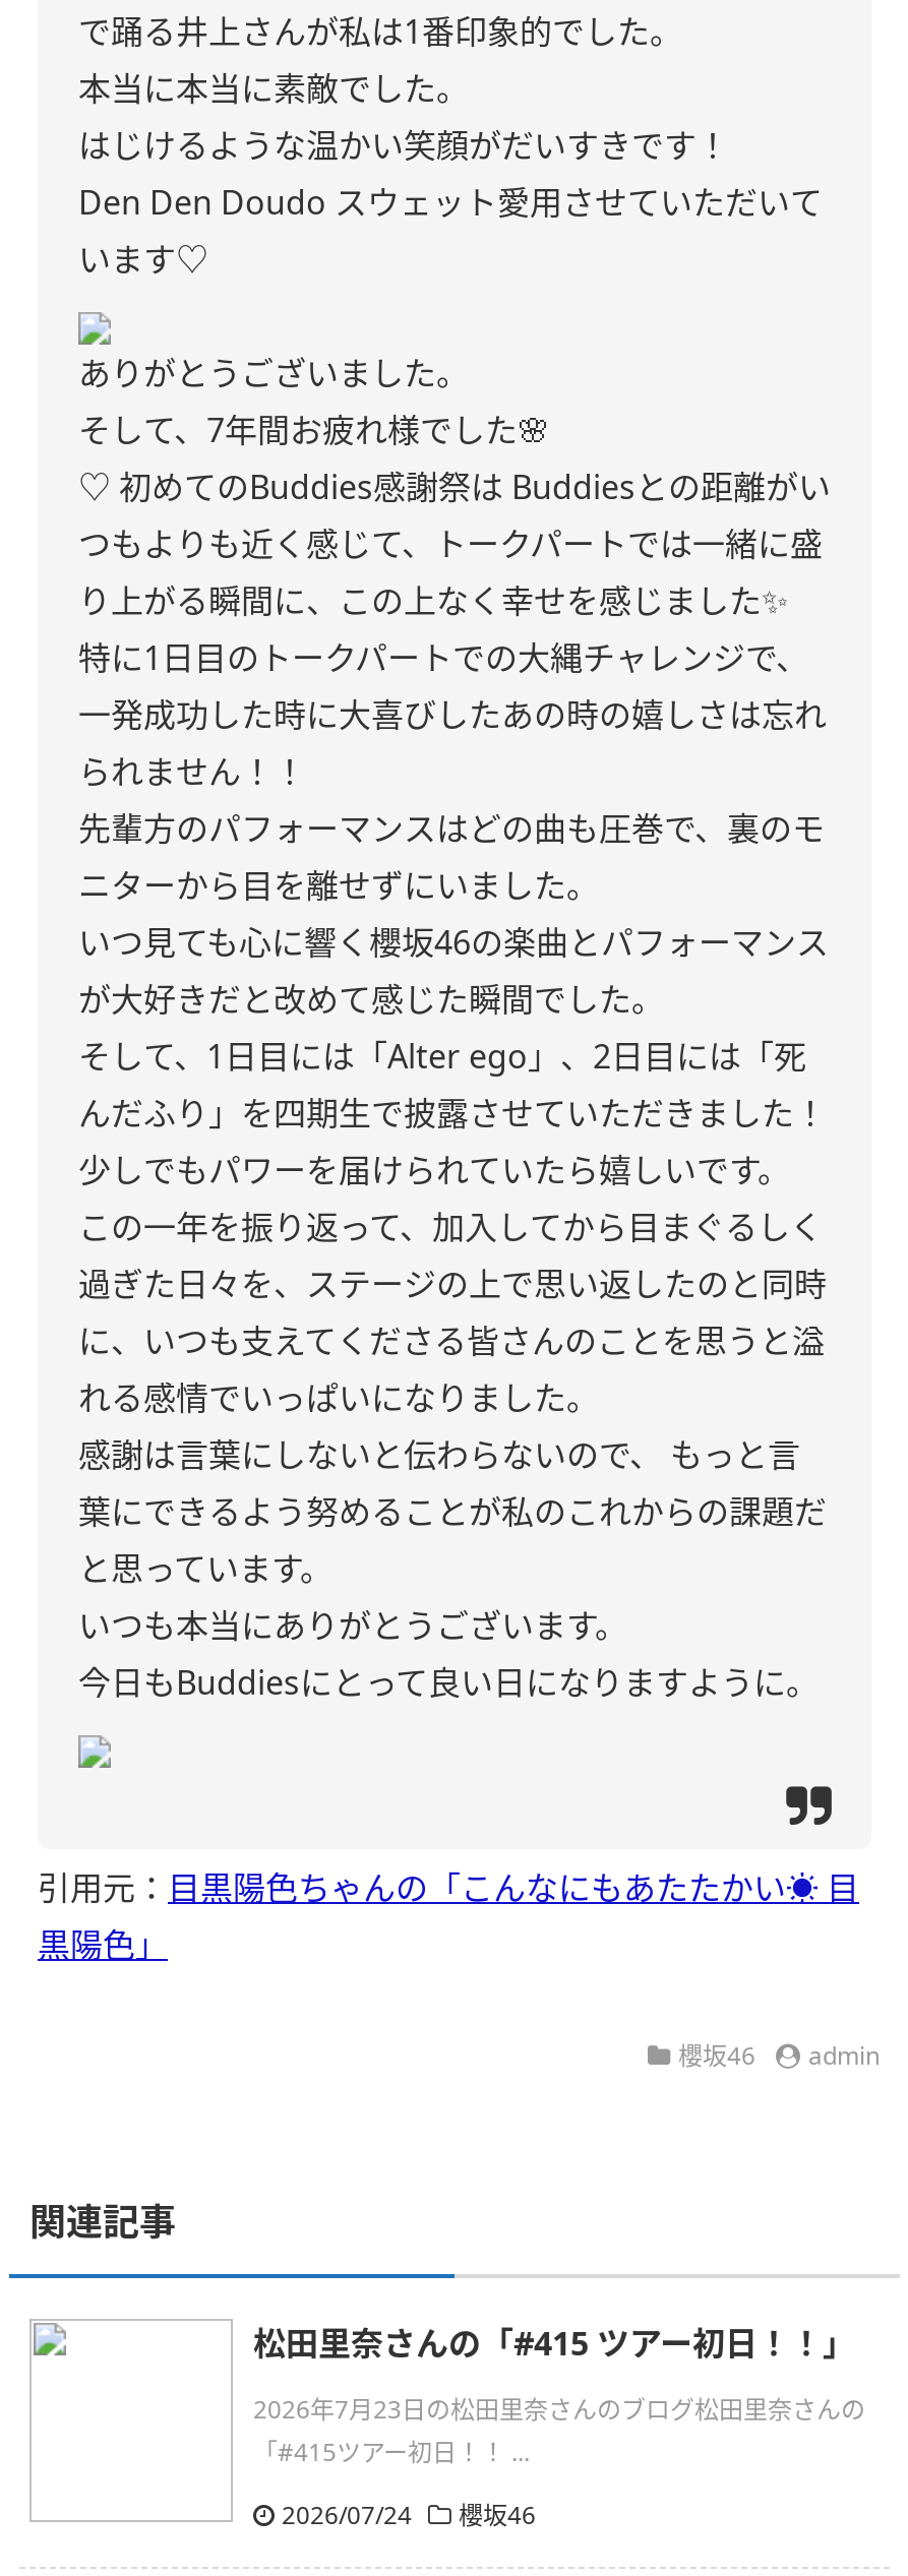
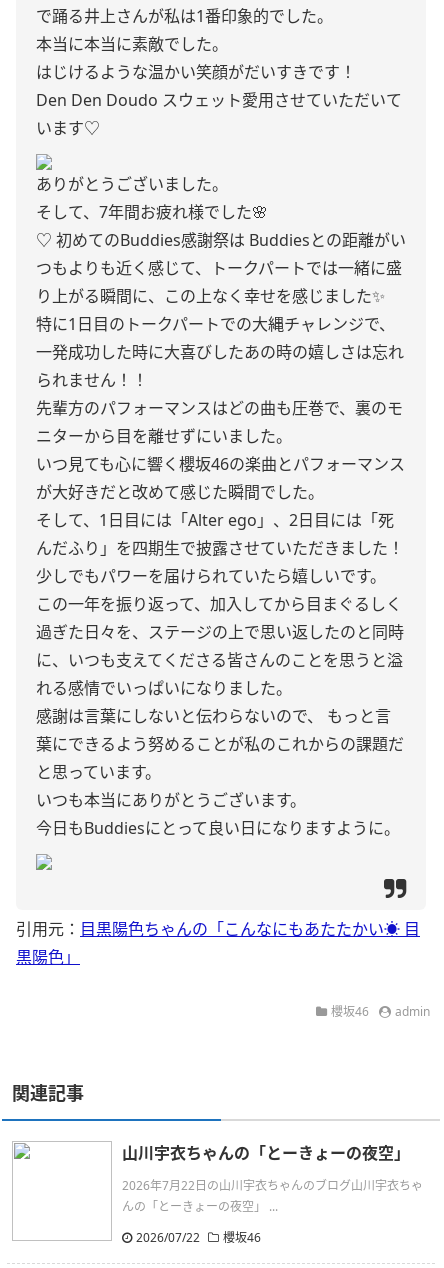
- 松田里奈さんの「#415 ツアー初日！！」
+ 山川宇衣ちゃんの「とーきょーの夜空」

- 2026年7月23日の松田里奈さんのブログ松田里奈さんの
- 「#415ツアー初日！！ ...
+ 2026年7月22日の山川宇衣ちゃんのブログ山川宇衣ちゃ
+ んの「とーきょーの夜空」 ...

- 2026/07/24 櫻坂46
+ 2026/07/22 櫻坂46
